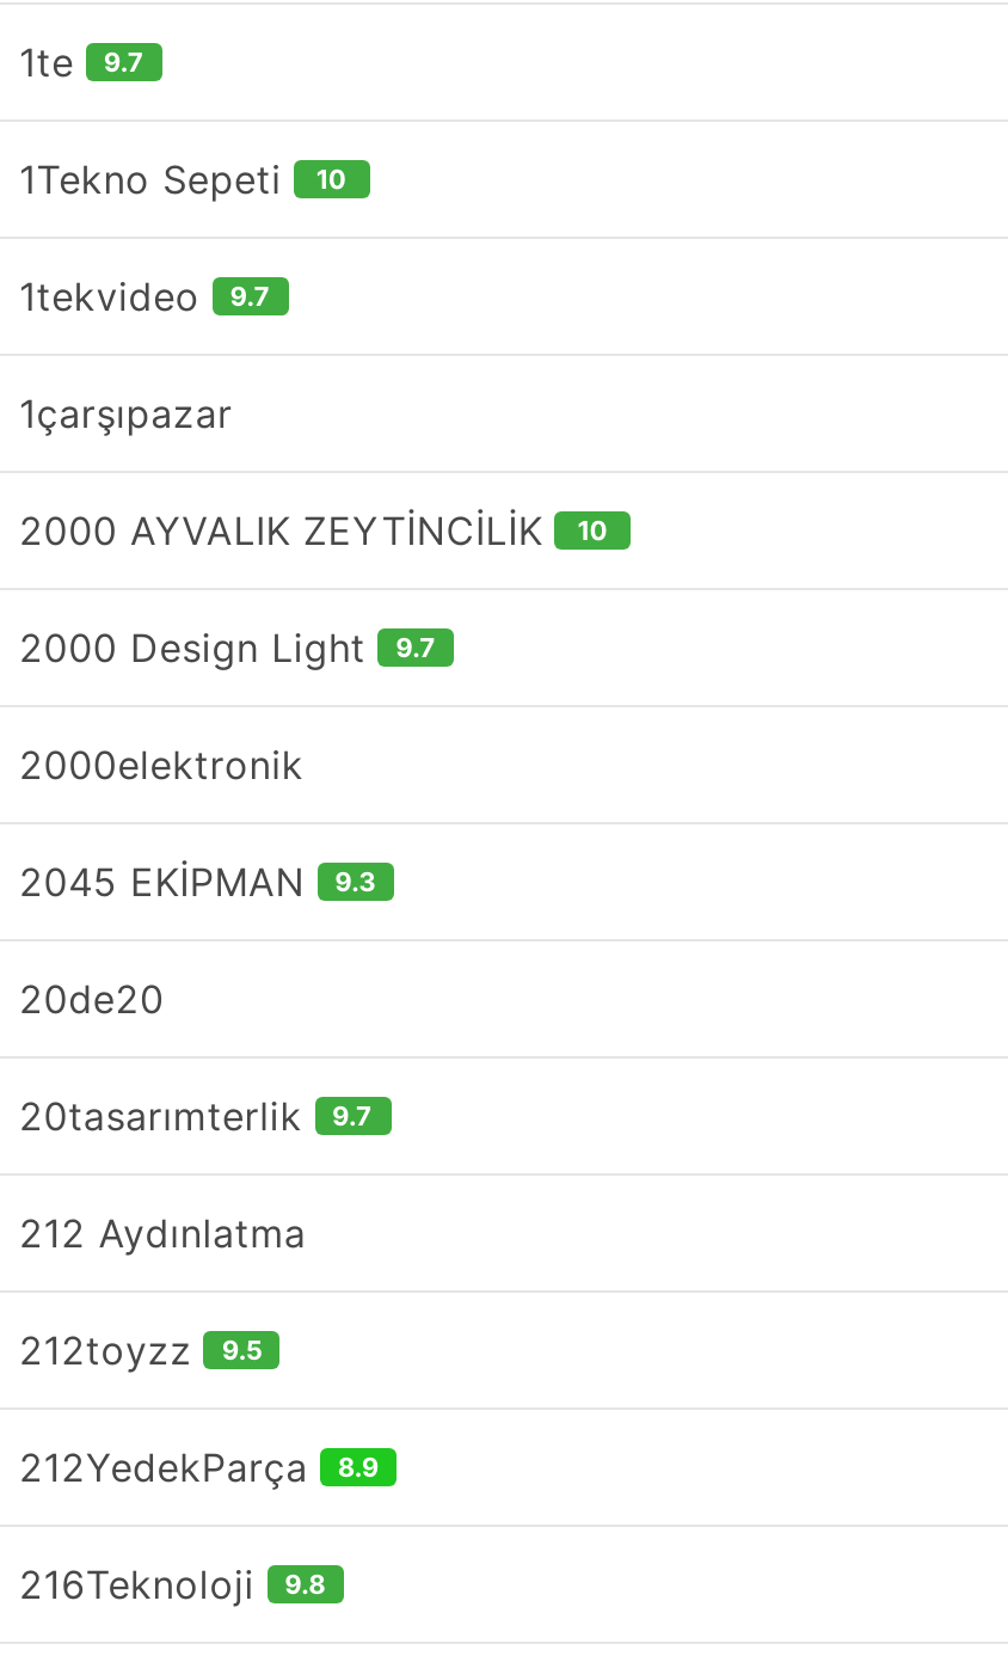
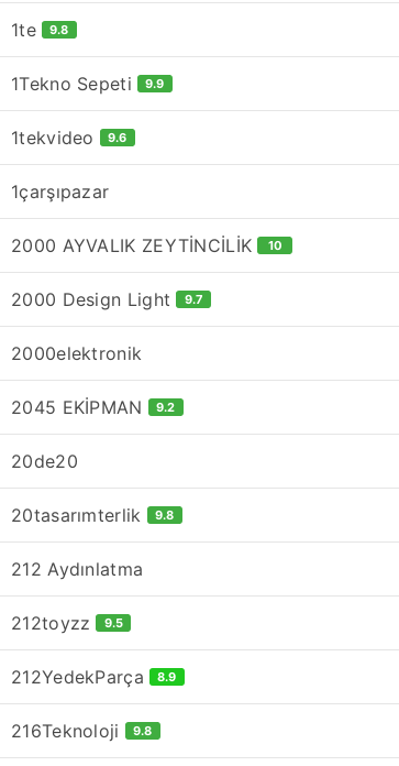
- 1te 9.7
+ 1te 9.8

- 1Tekno Sepeti 10
+ 1Tekno Sepeti 9.9

- 1tekvideo 9.7
+ 1tekvideo 9.6

- 2045 EKİPMAN 9.3
+ 2045 EKİPMAN 9.2

- 20tasarımterlik 9.7
+ 20tasarımterlik 9.8
